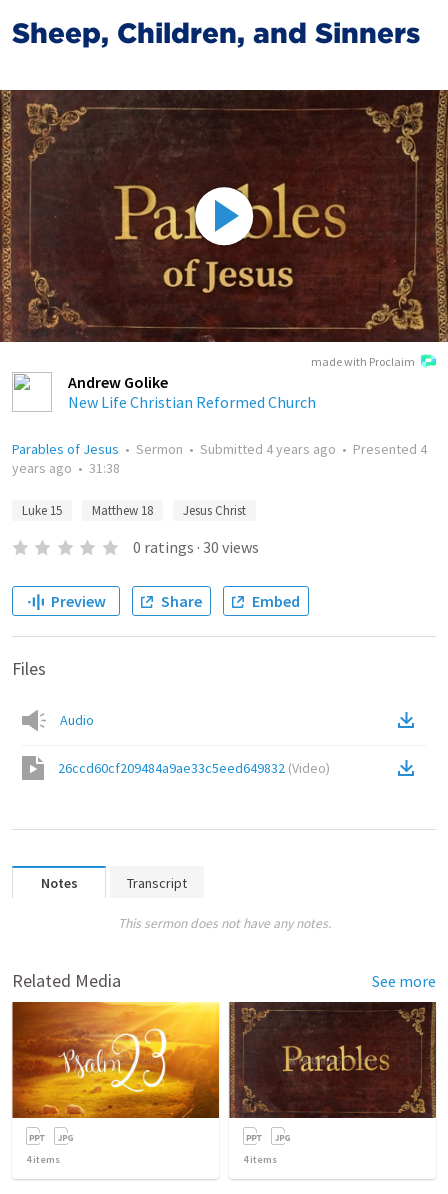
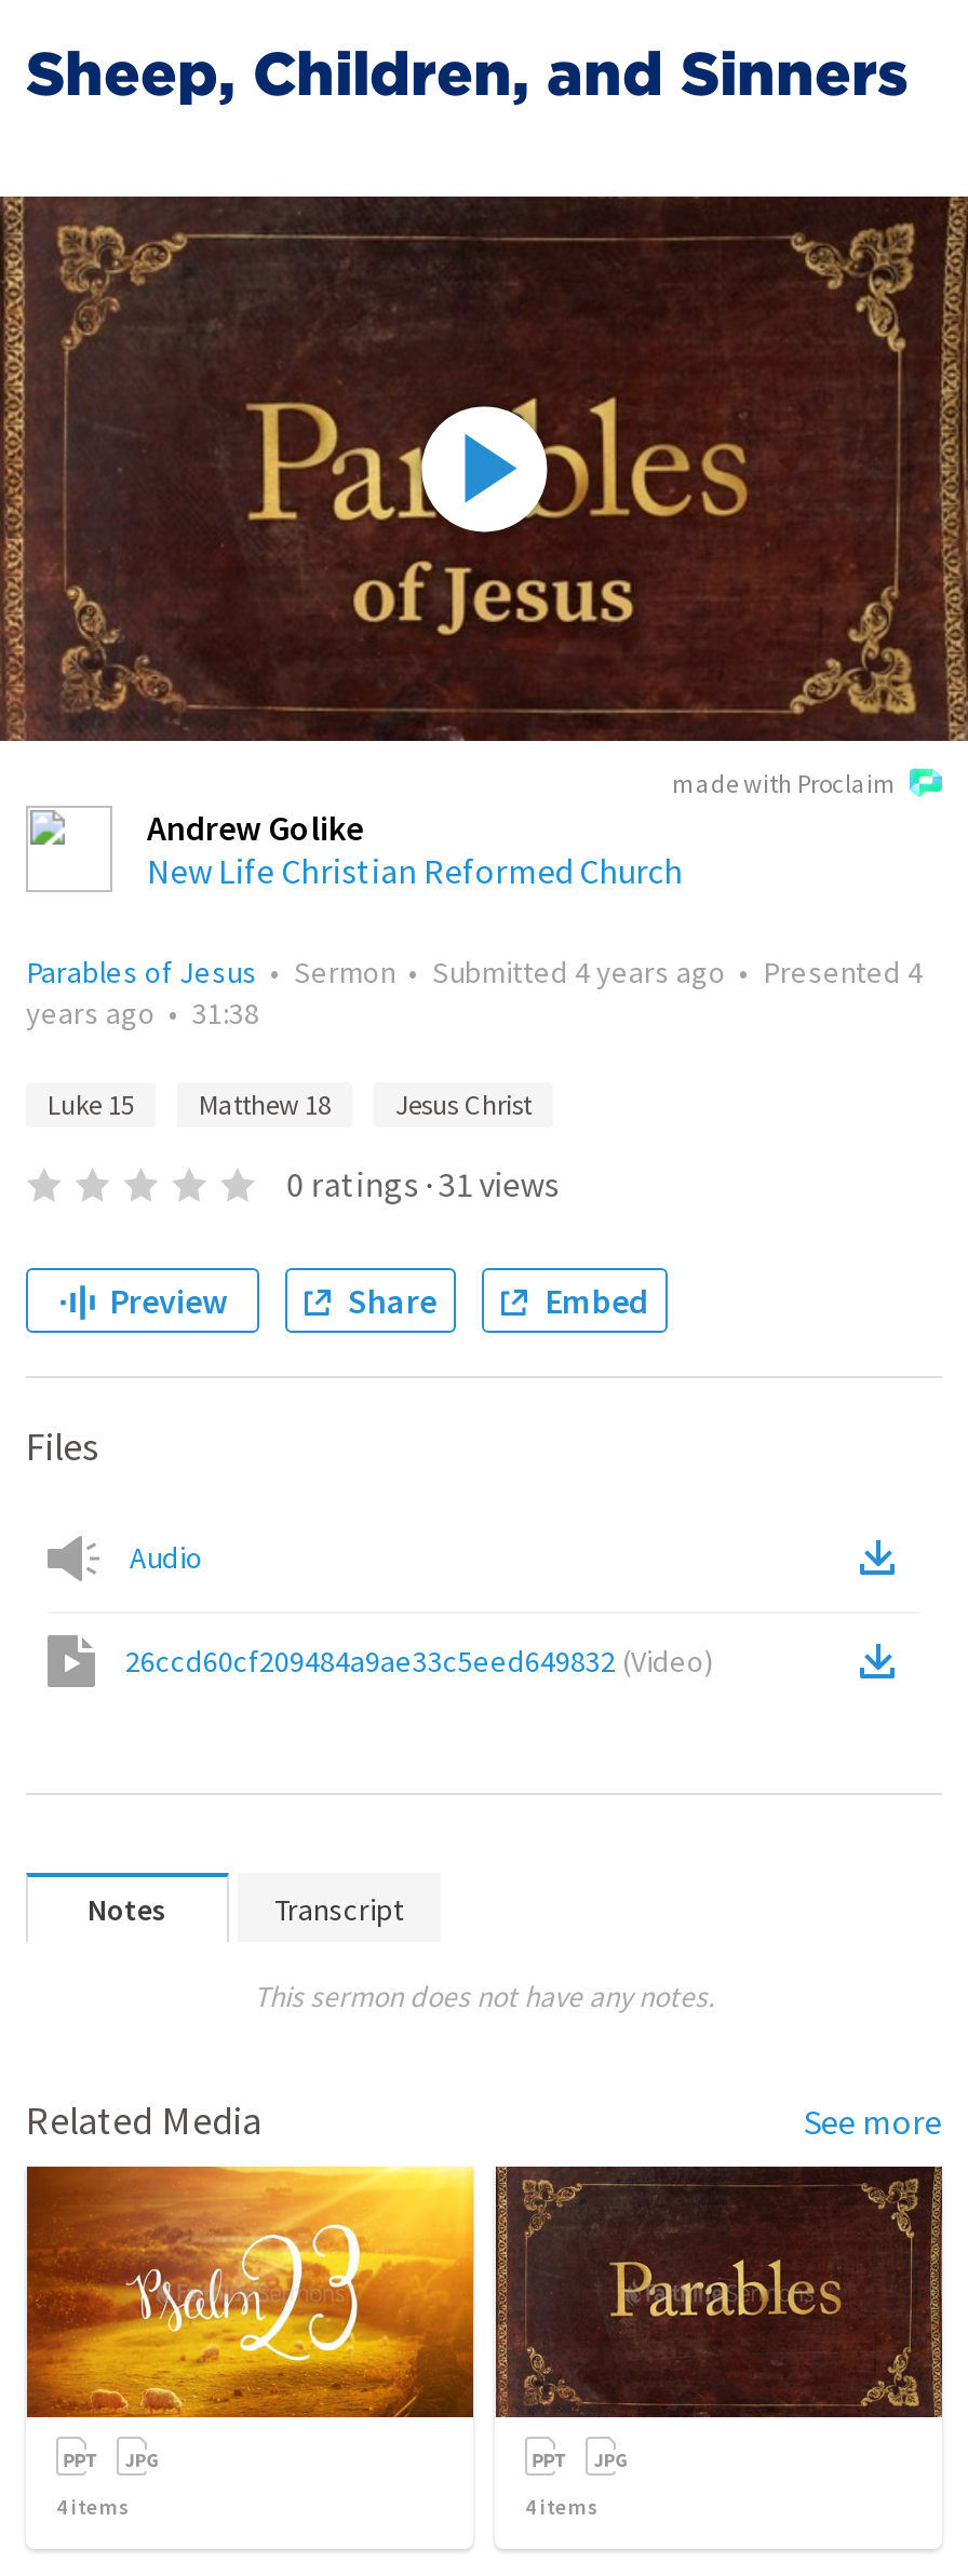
- 0 ratings · 30 views
+ 0 ratings · 31 views
